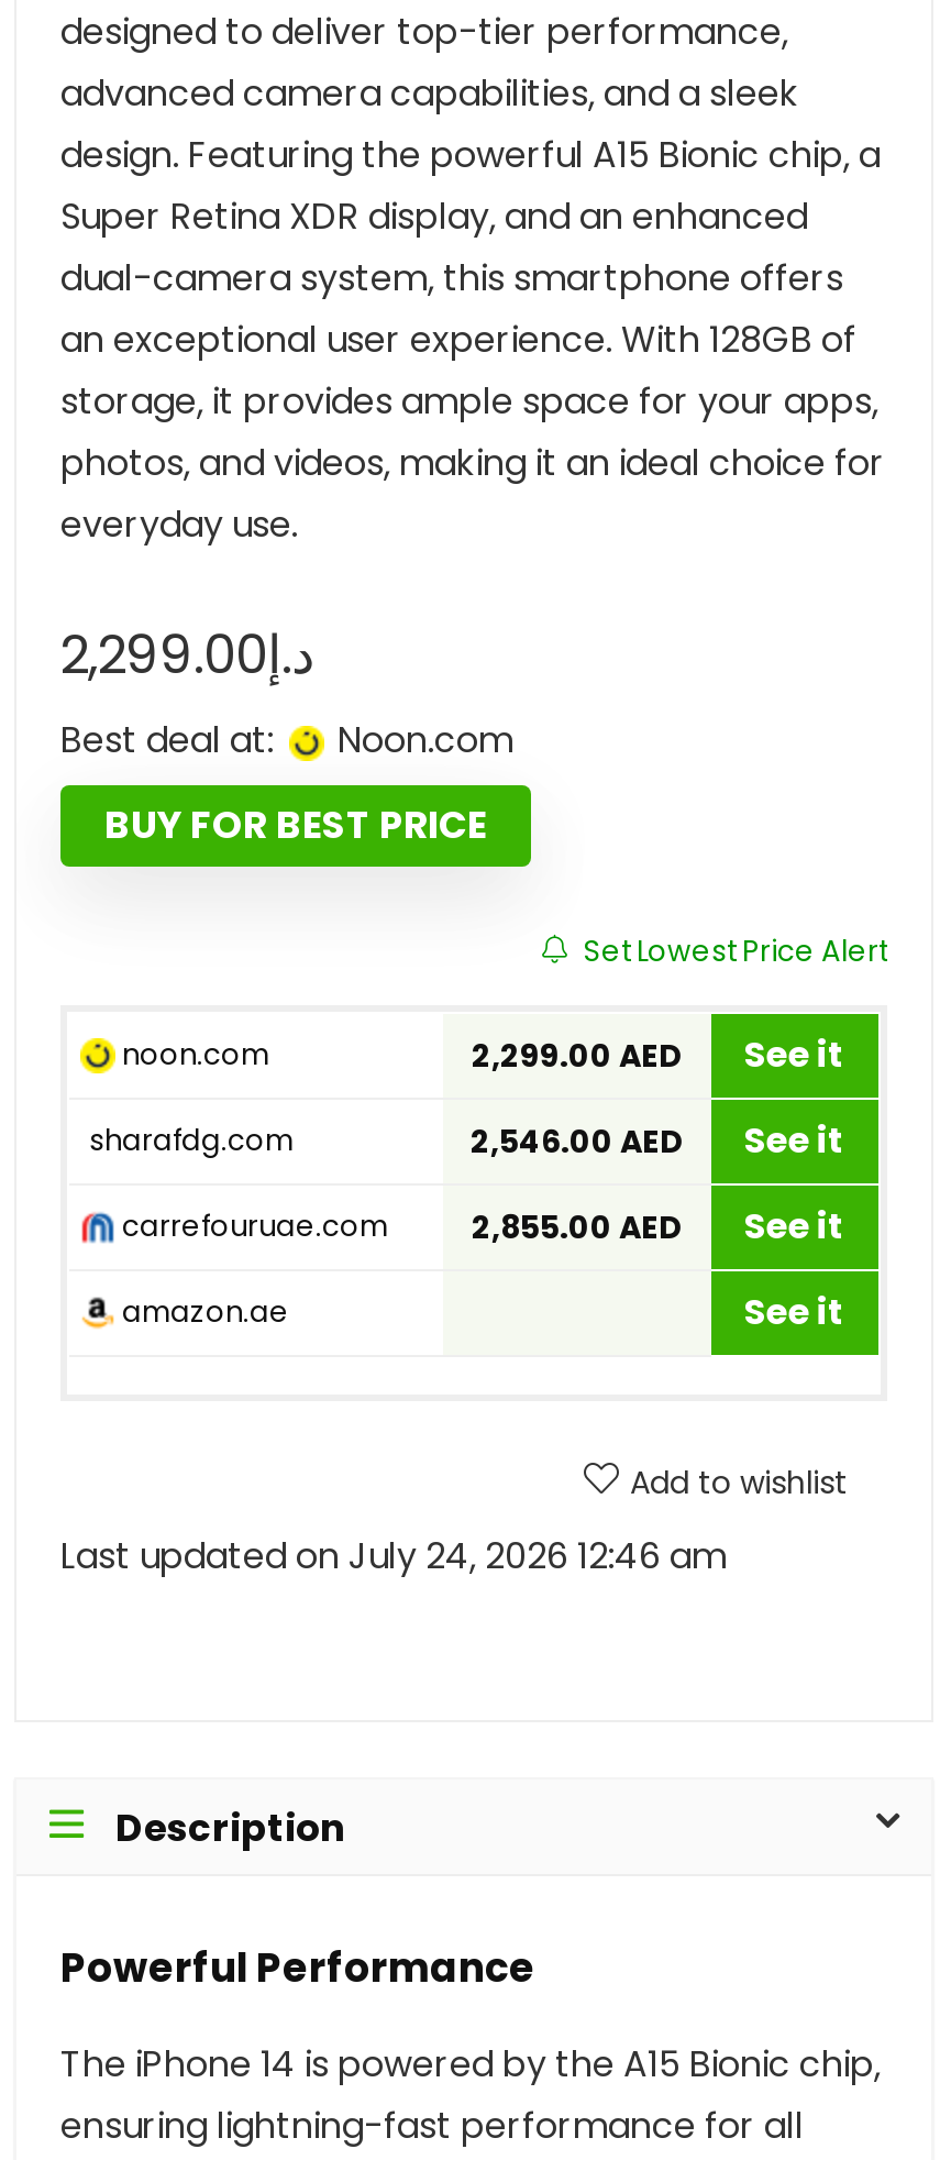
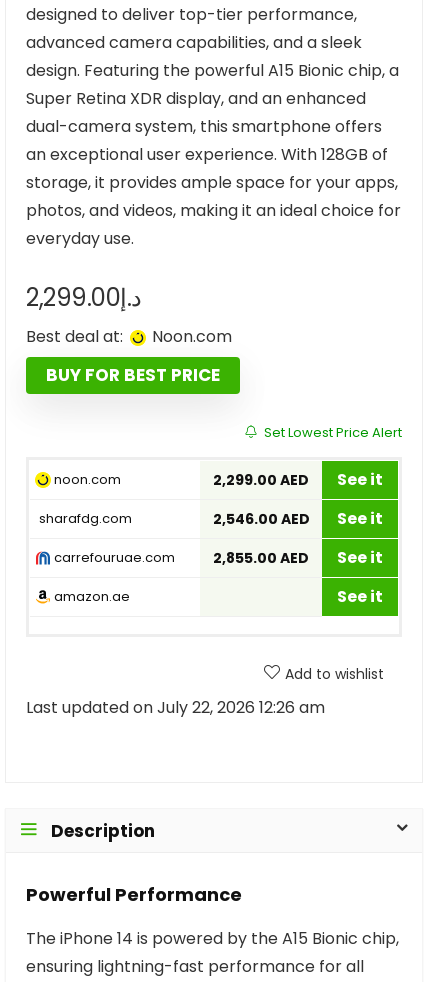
- Last updated on July 24, 2026 12:46 am
+ Last updated on July 22, 2026 12:26 am
